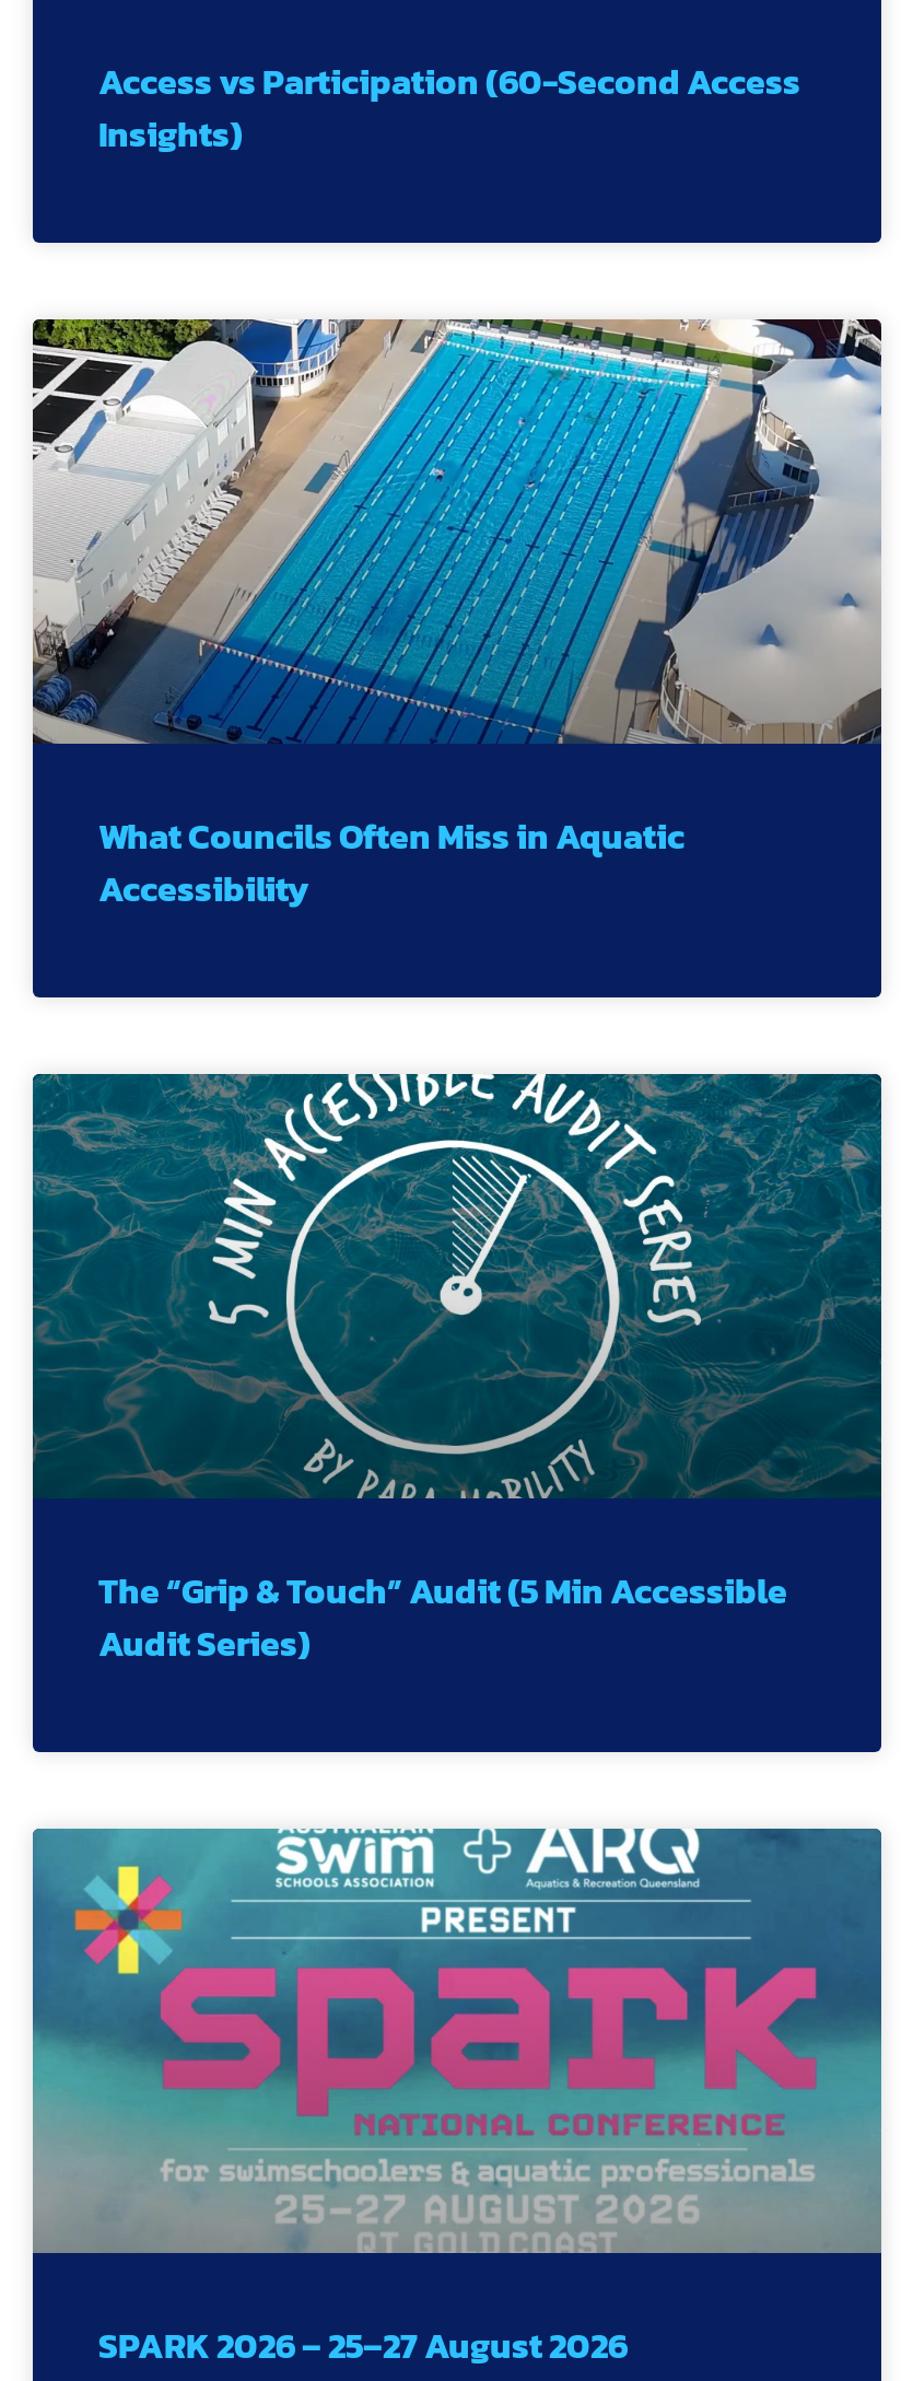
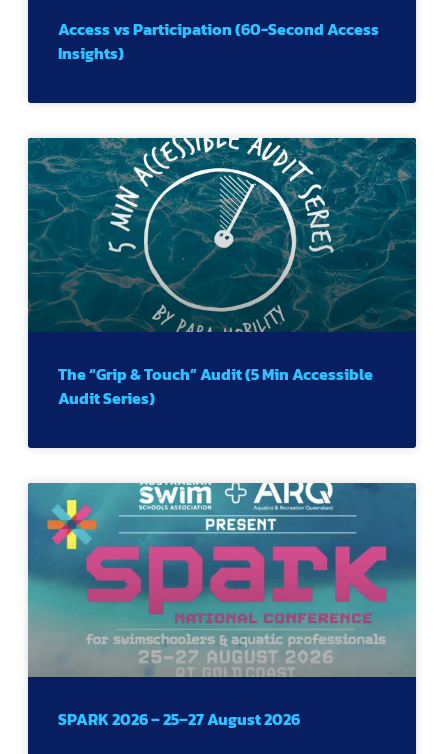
- [image]
- What Councils Often Miss in Aquatic
- Accessibility
